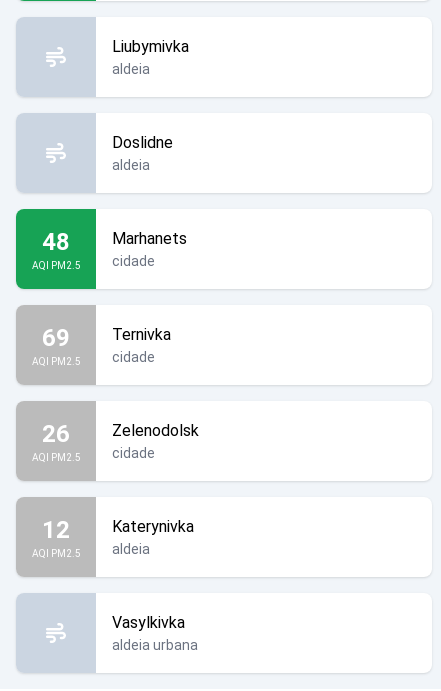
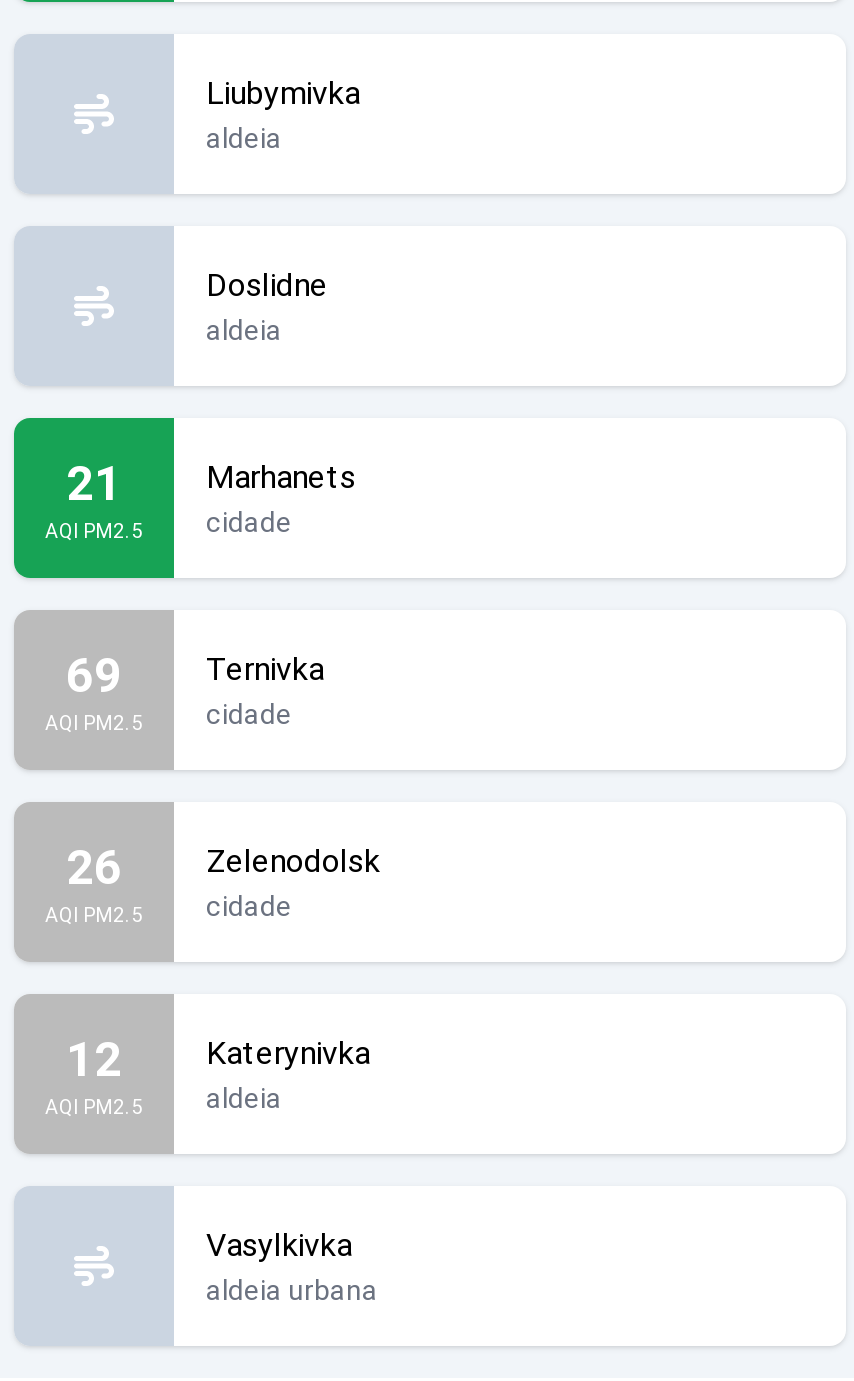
- 48
+ 21
